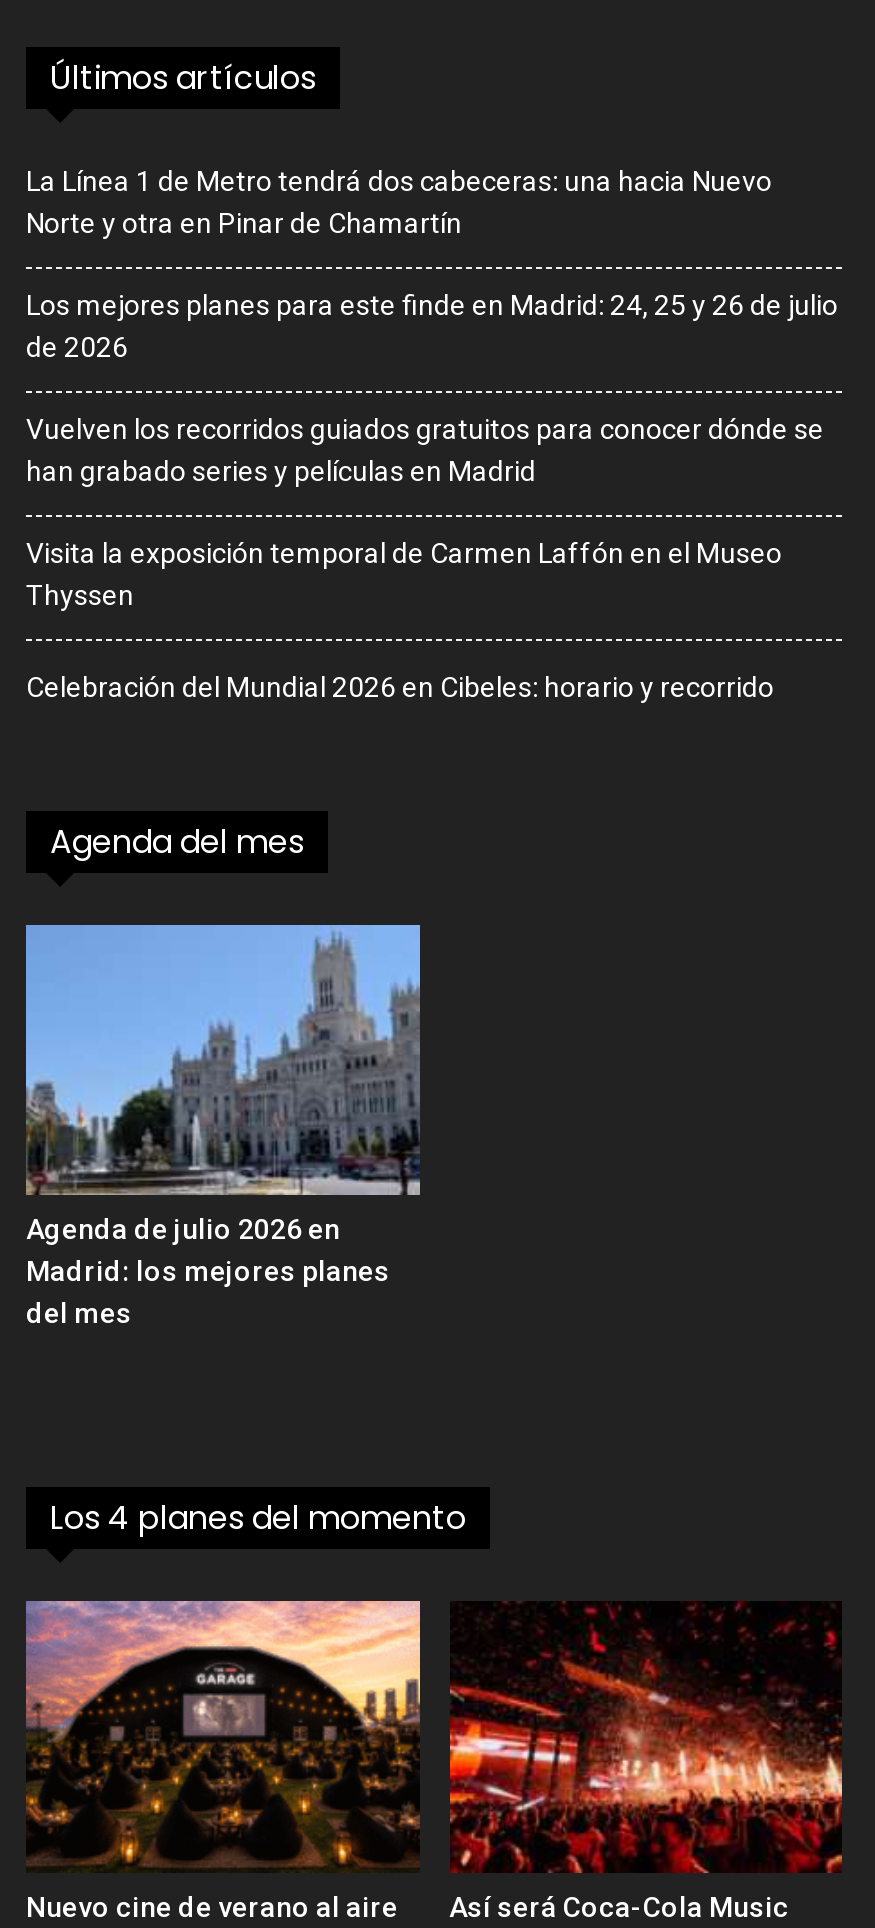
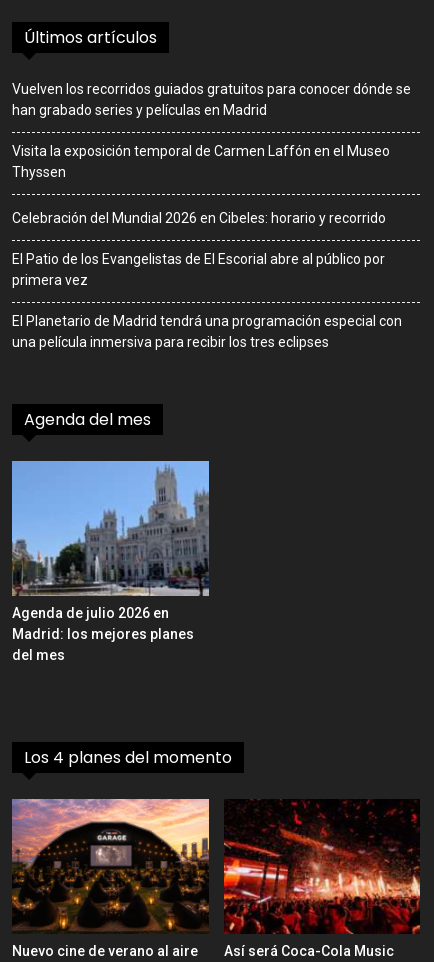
- La Línea 1 de Metro tendrá dos cabeceras: una hacia Nuevo
- Norte y otra en Pinar de Chamartín
- Los mejores planes para este finde en Madrid: 24, 25 y 26 de julio
- de 2026

moved up: Vuelven los recorridos guiados gratuitos para conocer dónde se | han grabado series y películas en Madrid | Visita la exposición temporal de Carmen Laffón en el Museo | Thyssen | Celebración del Mundial 2026 en Cibeles: horario y recorrido

+ El Patio de los Evangelistas de El Escorial abre al público por
+ primera vez
+ El Planetario de Madrid tendrá una programación especial con
+ una película inmersiva para recibir los tres eclipses
